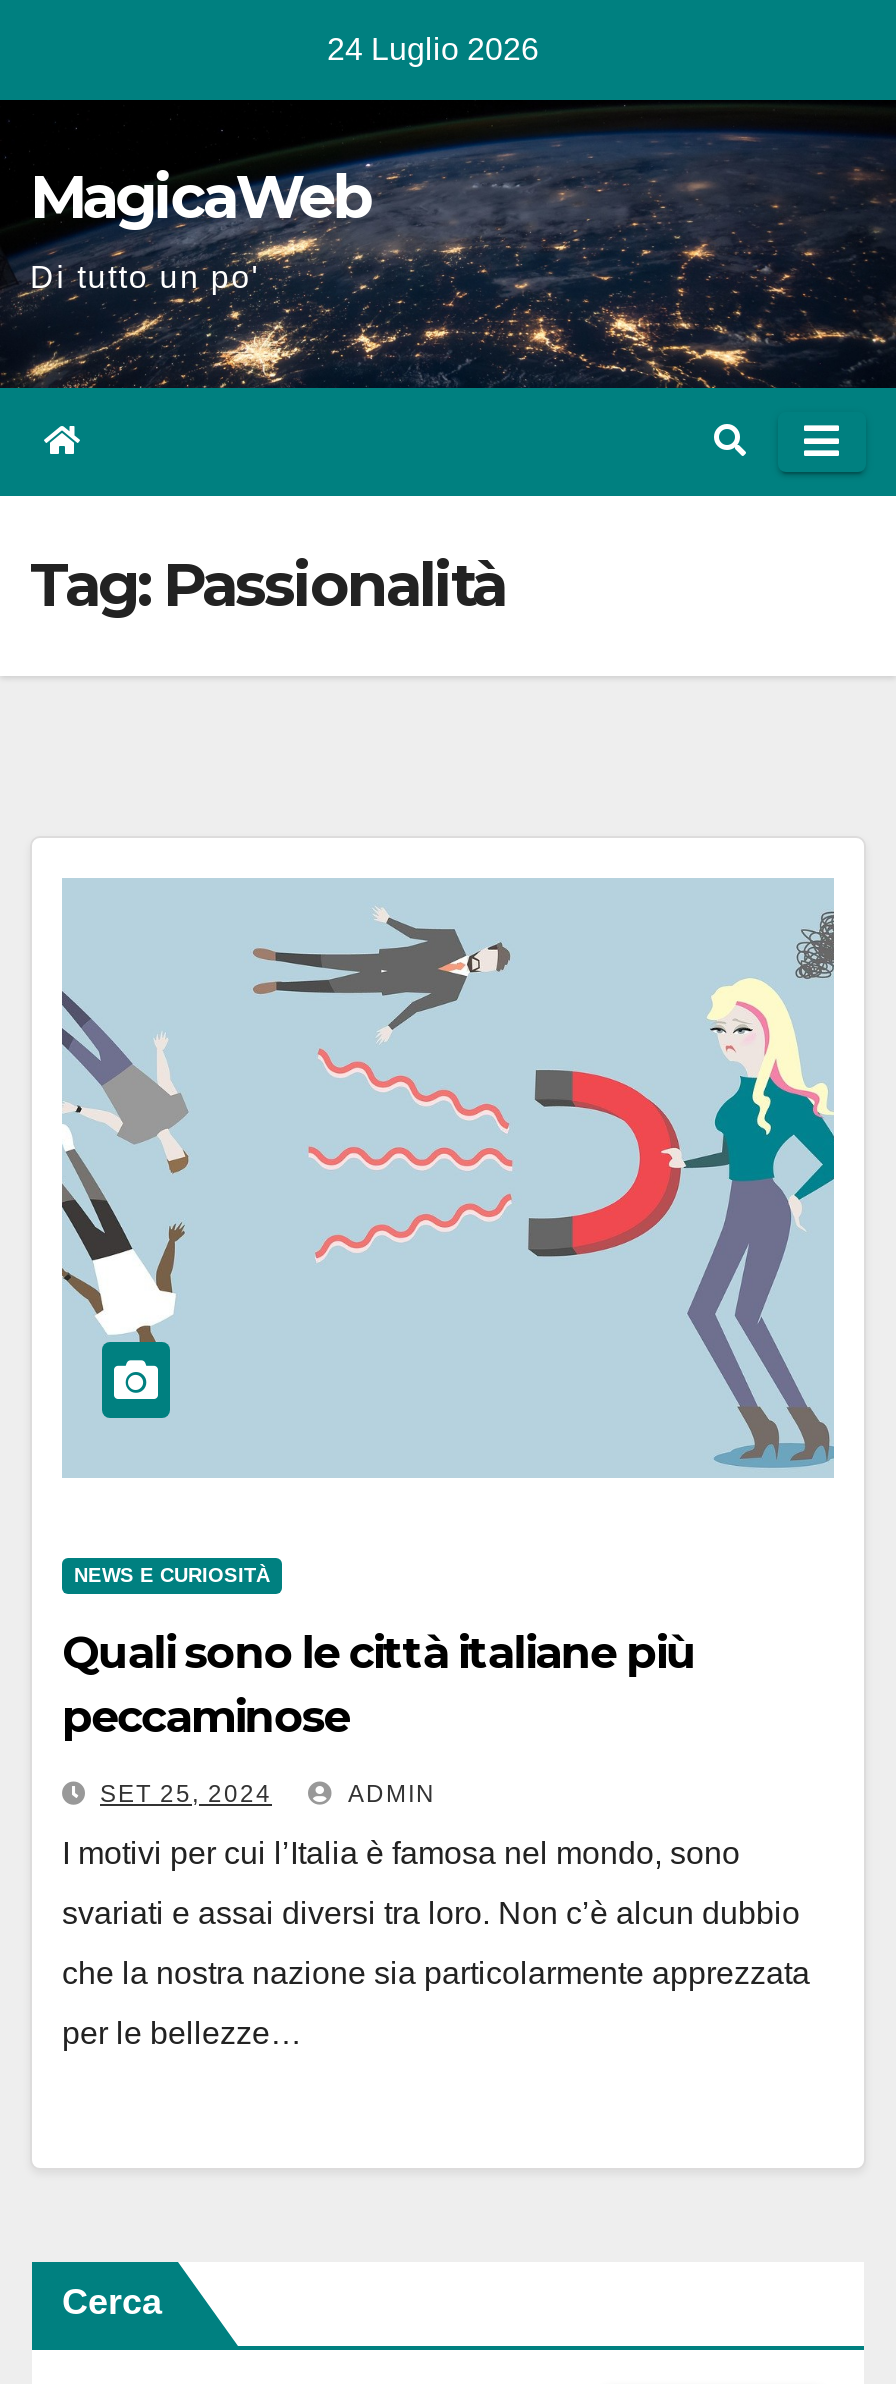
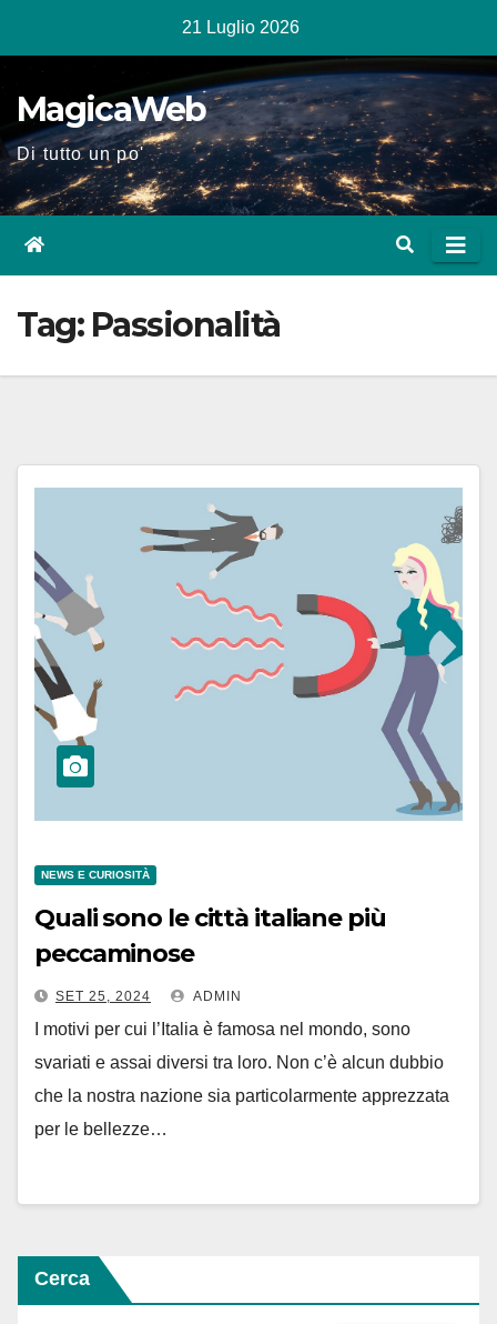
- 24 Luglio 2026
+ 21 Luglio 2026
